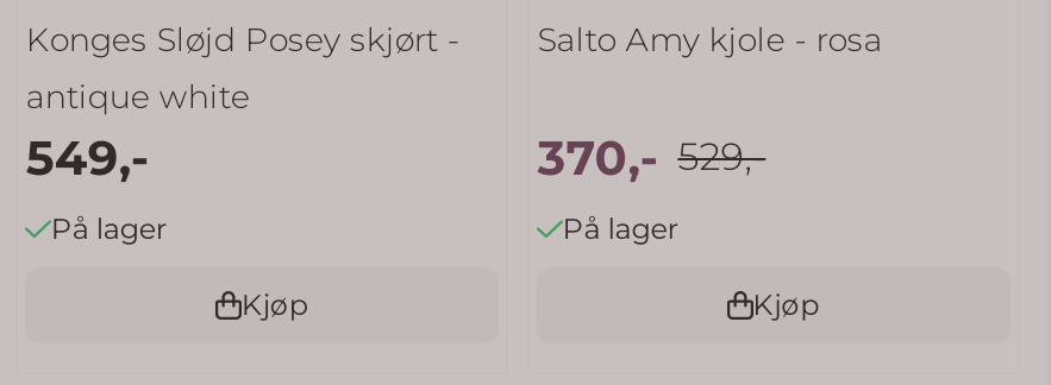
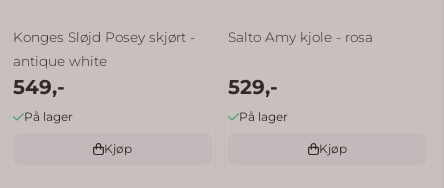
- 370,- 529,-
+ 529,-
